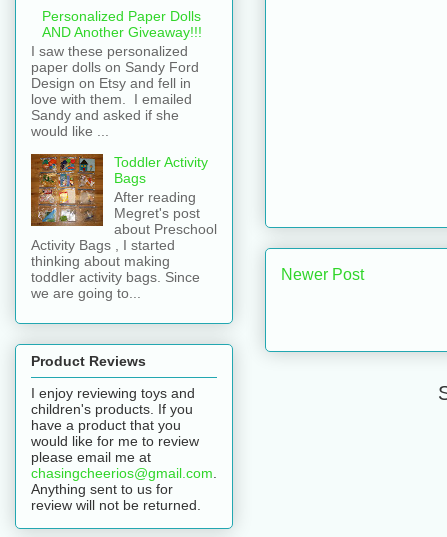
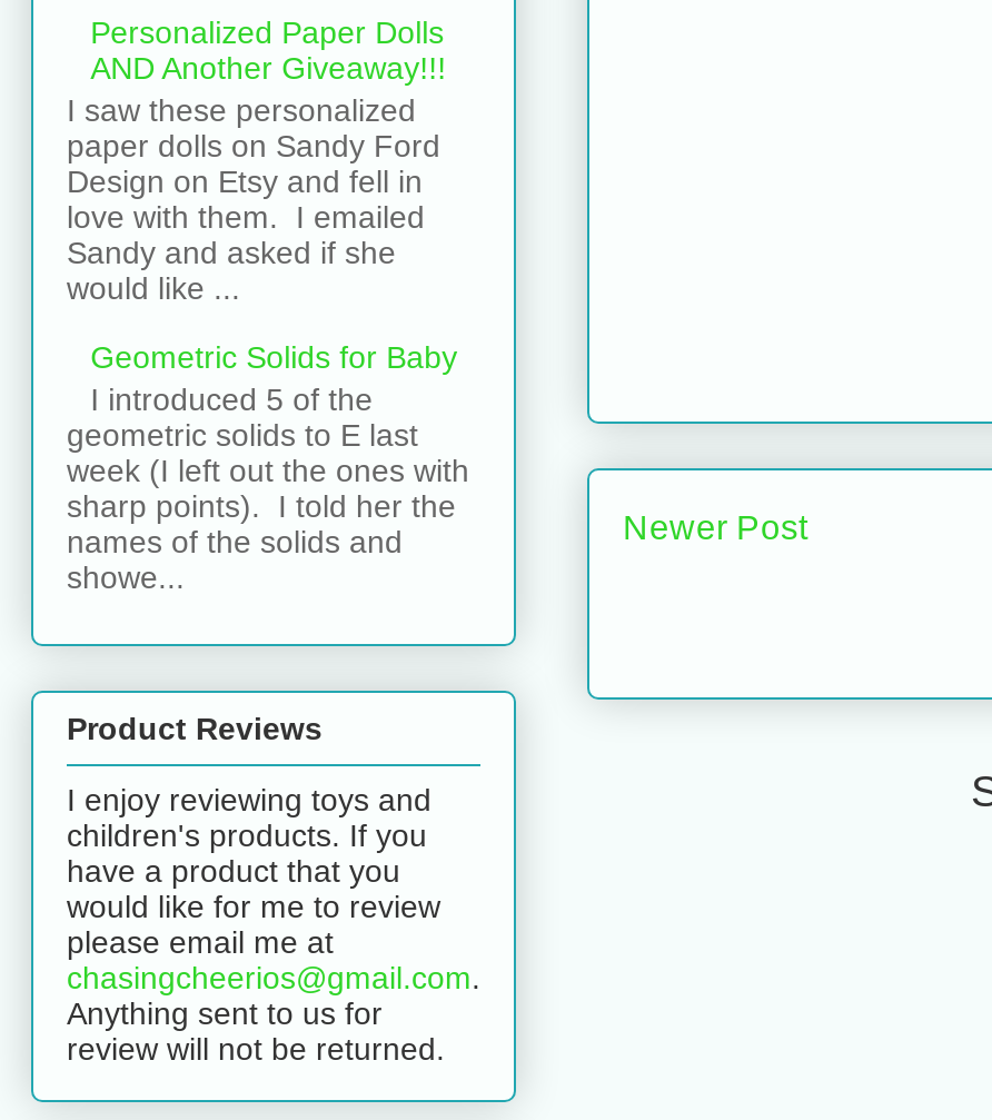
- Toddler Activity
- Bags
- After reading
- Megret's post
- about Preschool
- Activity Bags , I started
- thinking about making
- toddler activity bags. Since
- we are going to...
+ Geometric Solids for Baby
+ I introduced 5 of the
+ geometric solids to E last
+ week (I left out the ones with
+ sharp points). I told her the
+ names of the solids and
+ showe...
